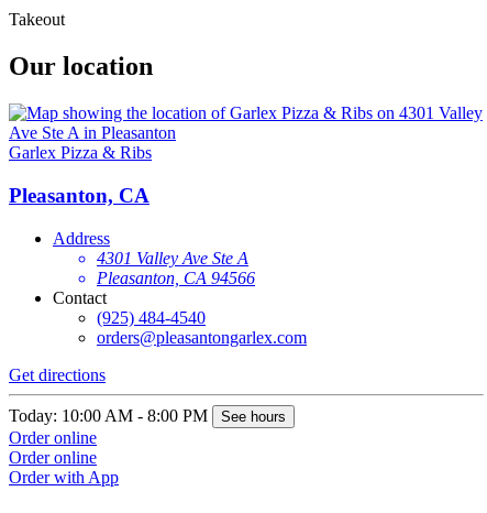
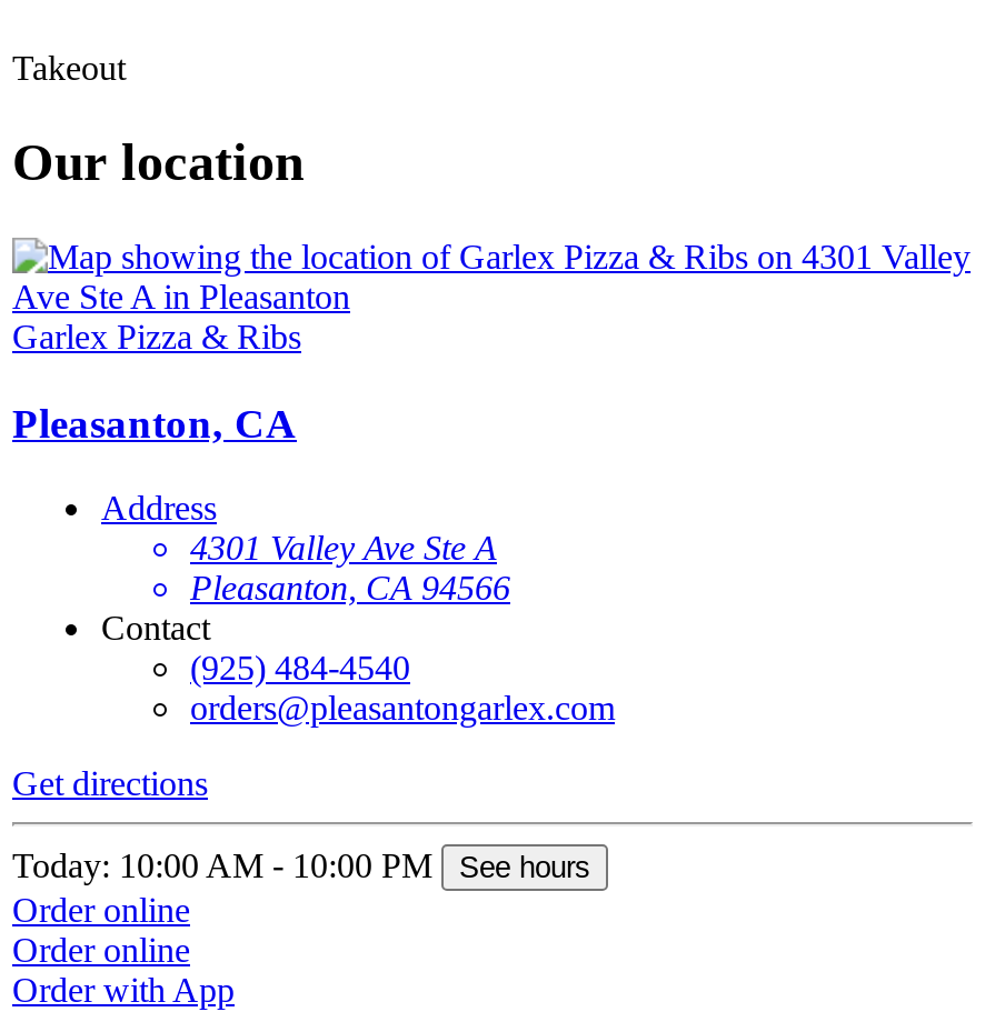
- Today: 10:00 AM - 8:00 PM See hours
+ Today: 10:00 AM - 10:00 PM See hours
